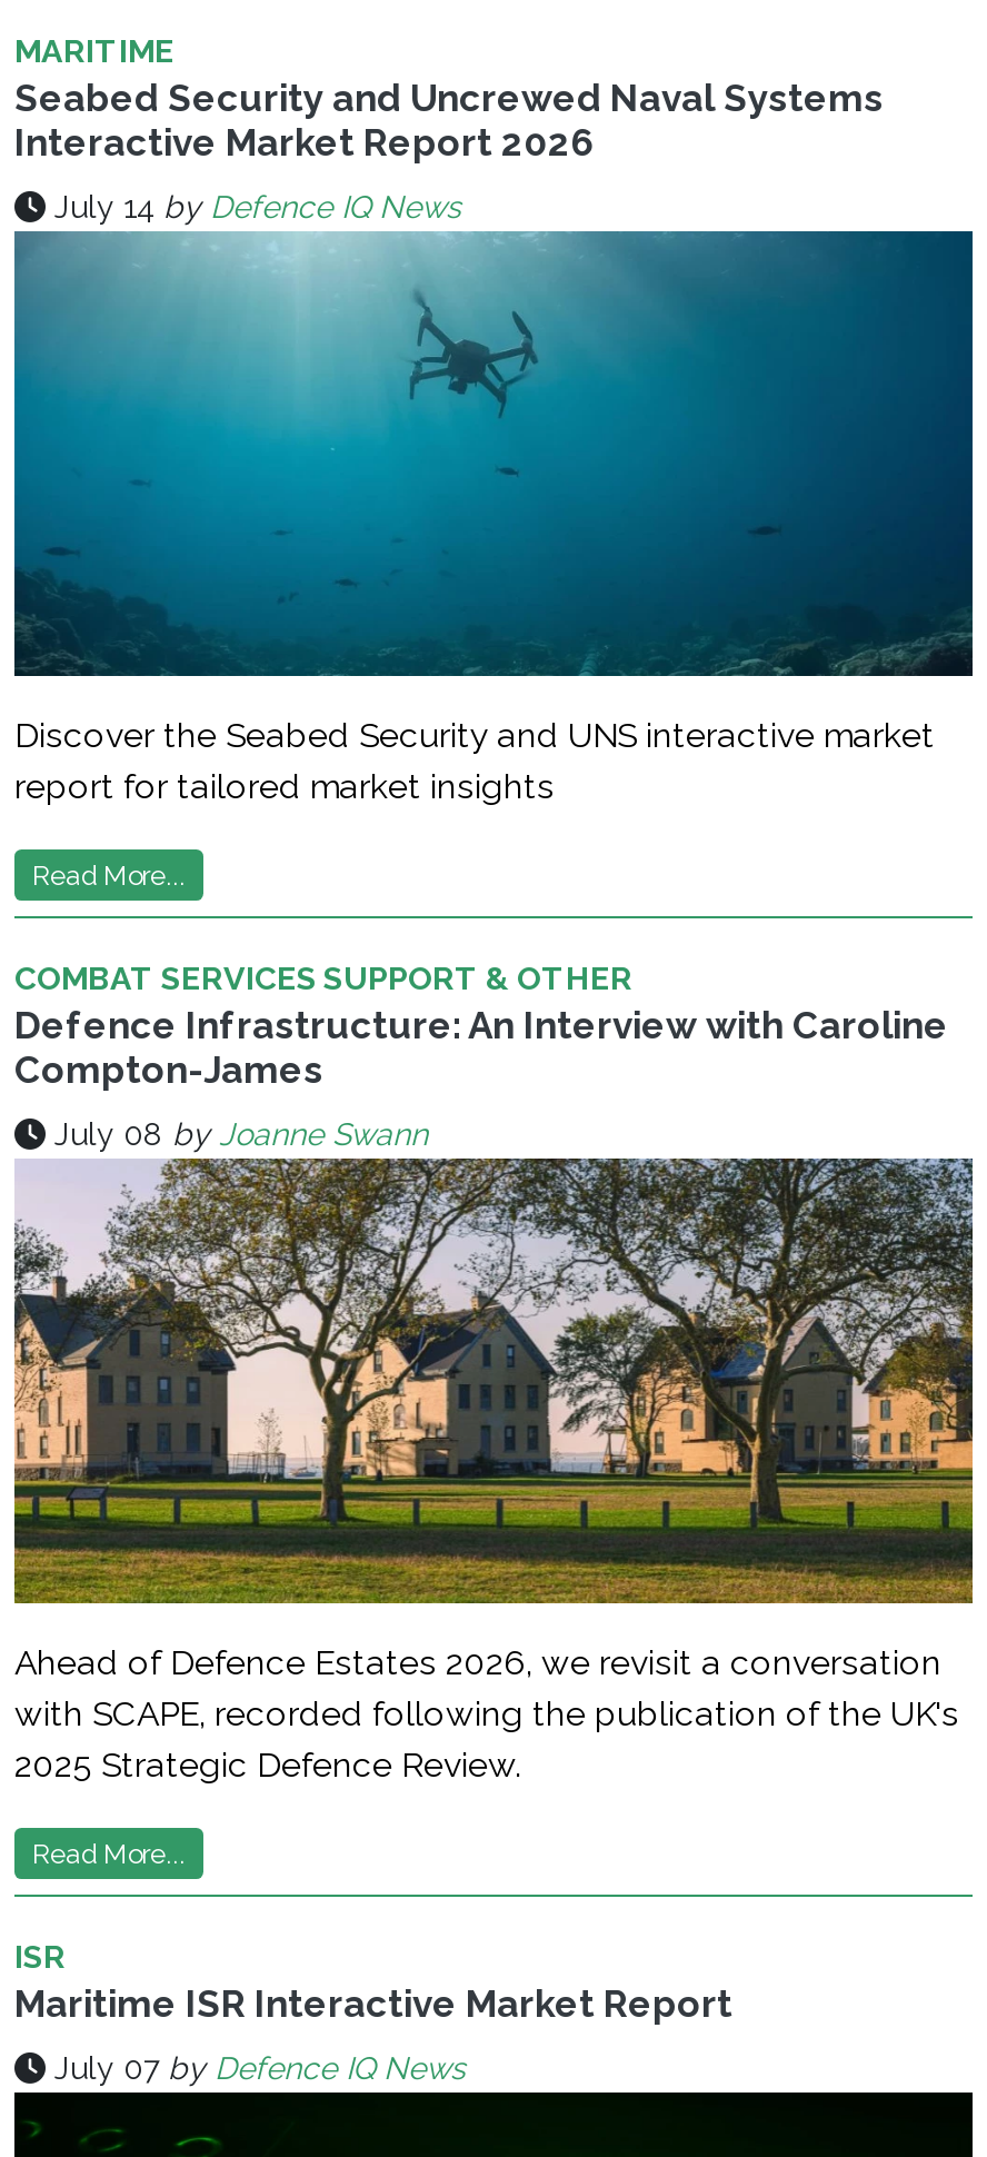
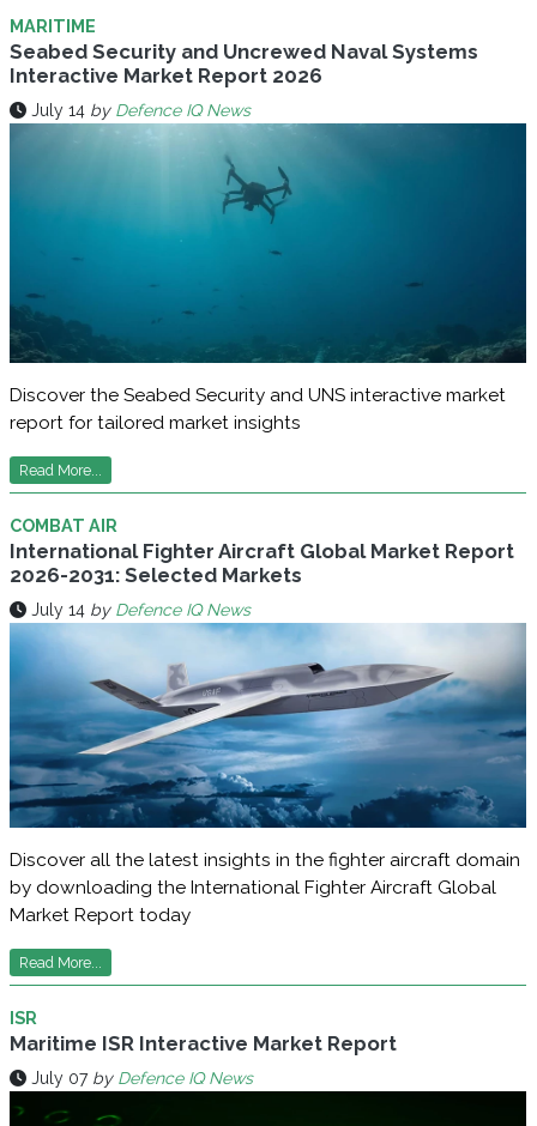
- COMBAT SERVICES SUPPORT & OTHER
- Defence Infrastructure: An Interview with Caroline
- Compton-James
+ COMBAT AIR
+ International Fighter Aircraft Global Market Report
+ 2026-2031: Selected Markets

- July 08 by Joanne Swann
+ July 14 by Defence IQ News

- [image]
- Ahead of Defence Estates 2026, we revisit a conversation
- with SCAPE, recorded following the publication of the UK's
- 2025 Strategic Defence Review.
+ [image]
+ Discover all the latest insights in the fighter aircraft domain
+ by downloading the International Fighter Aircraft Global
+ Market Report today
